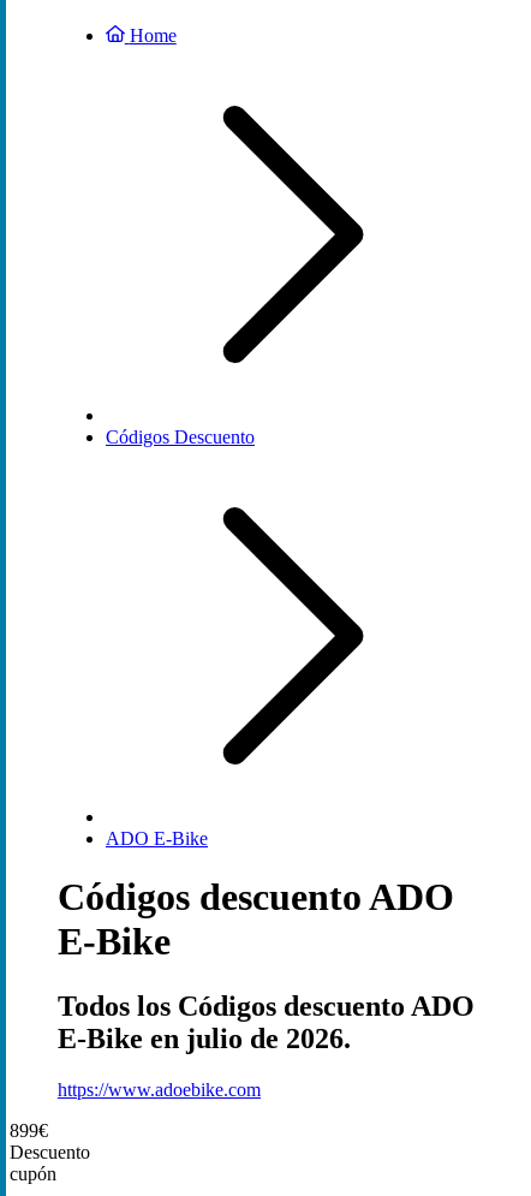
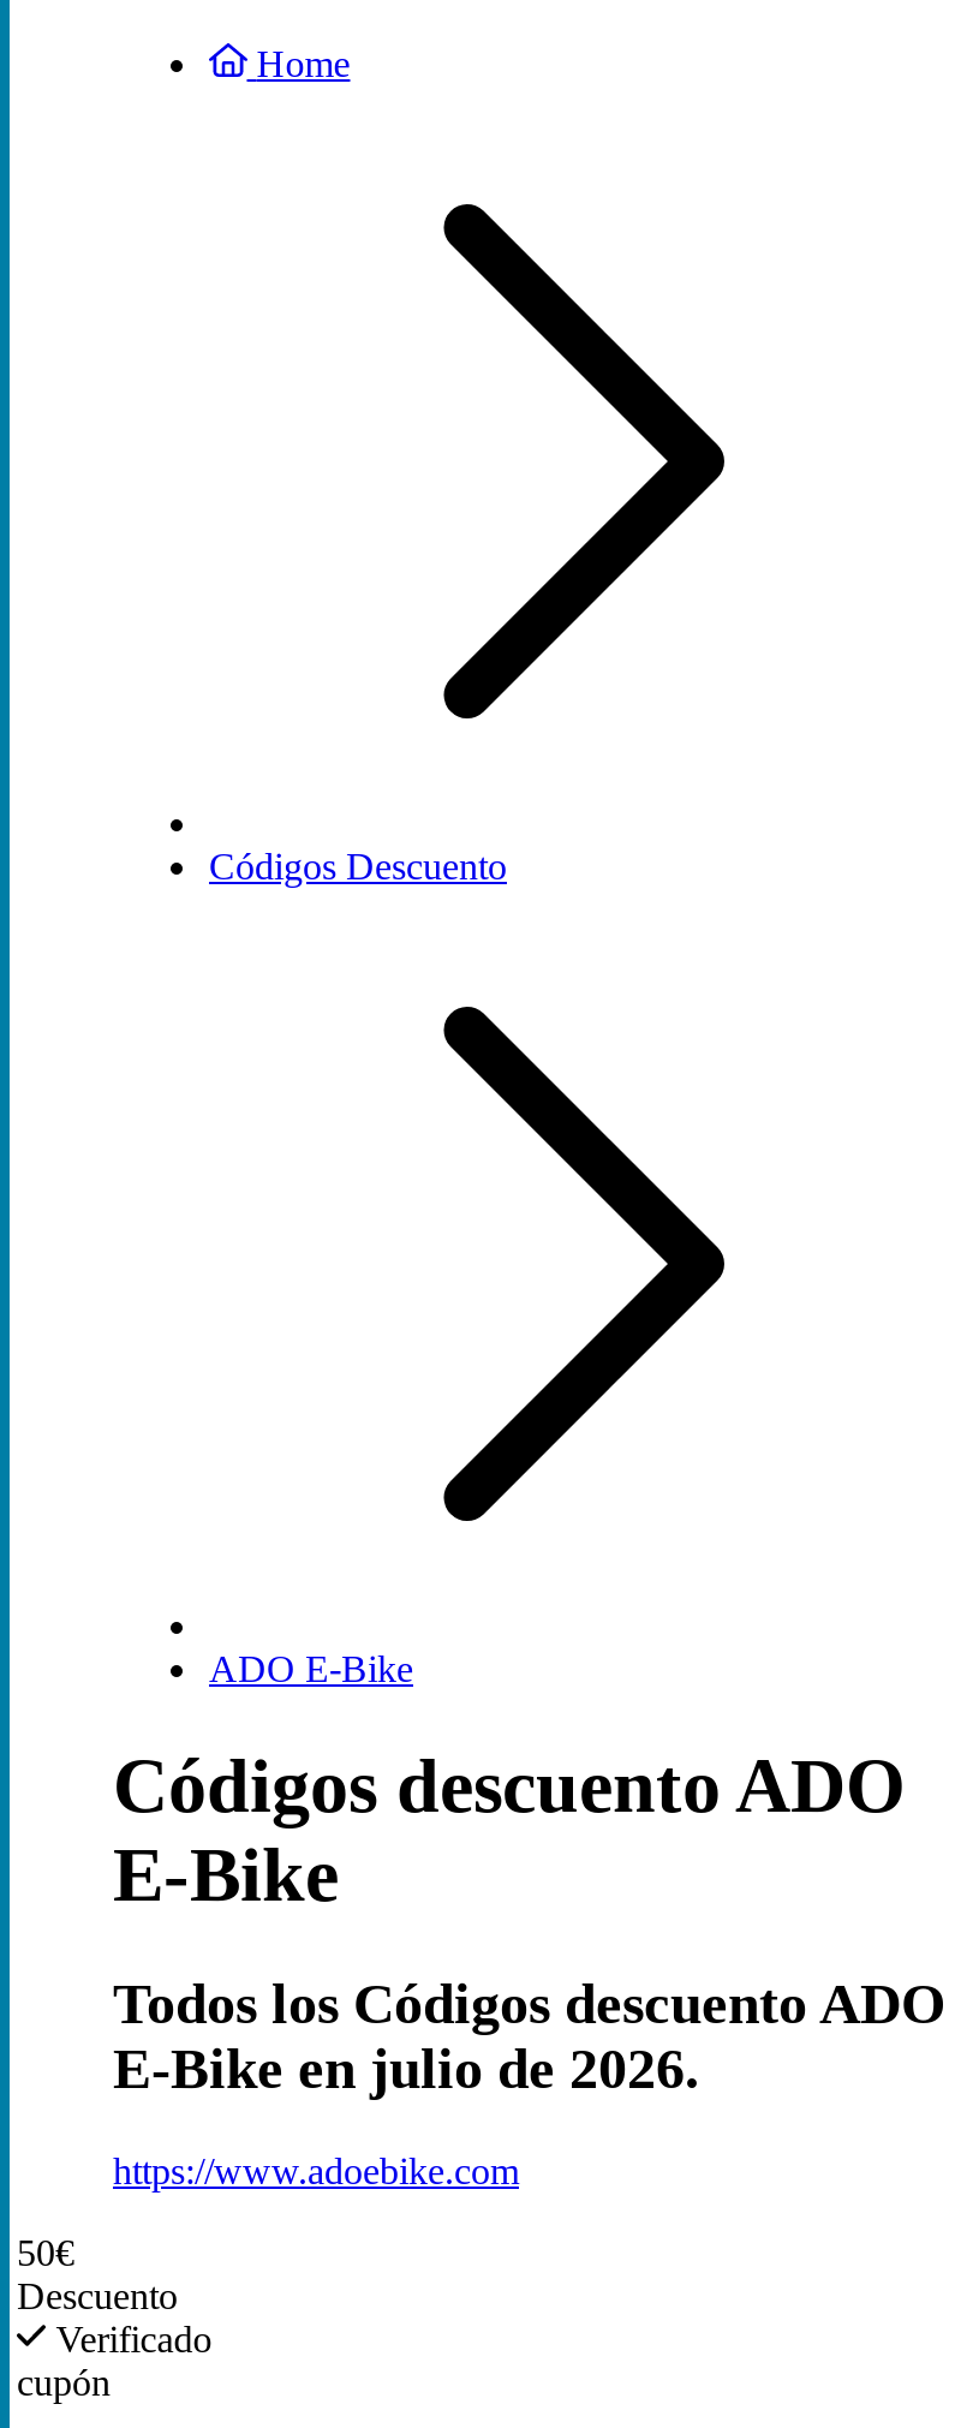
- 899€
+ 50€

+ Verificado
